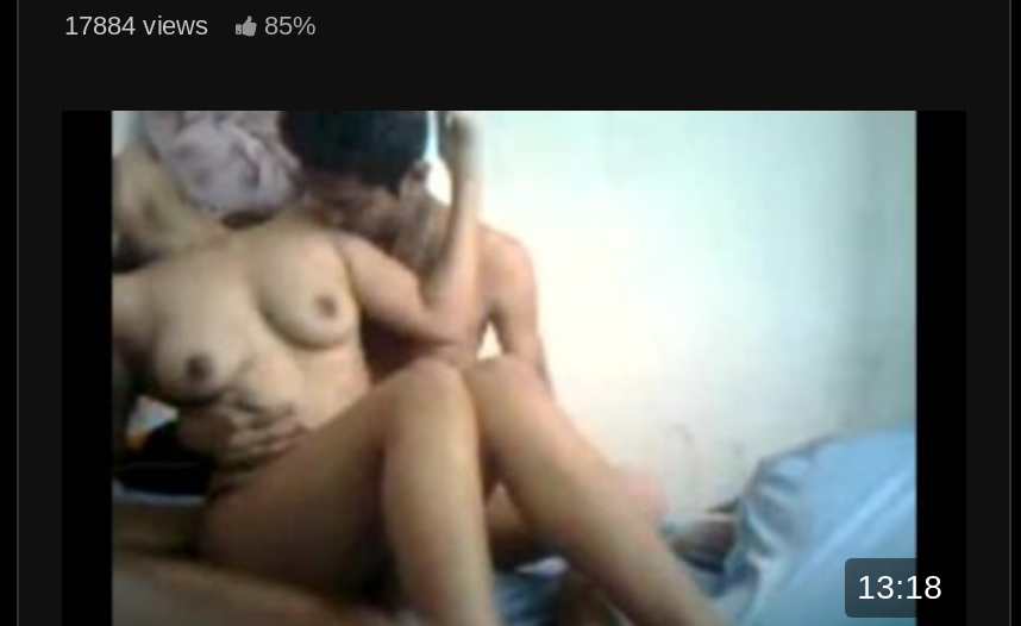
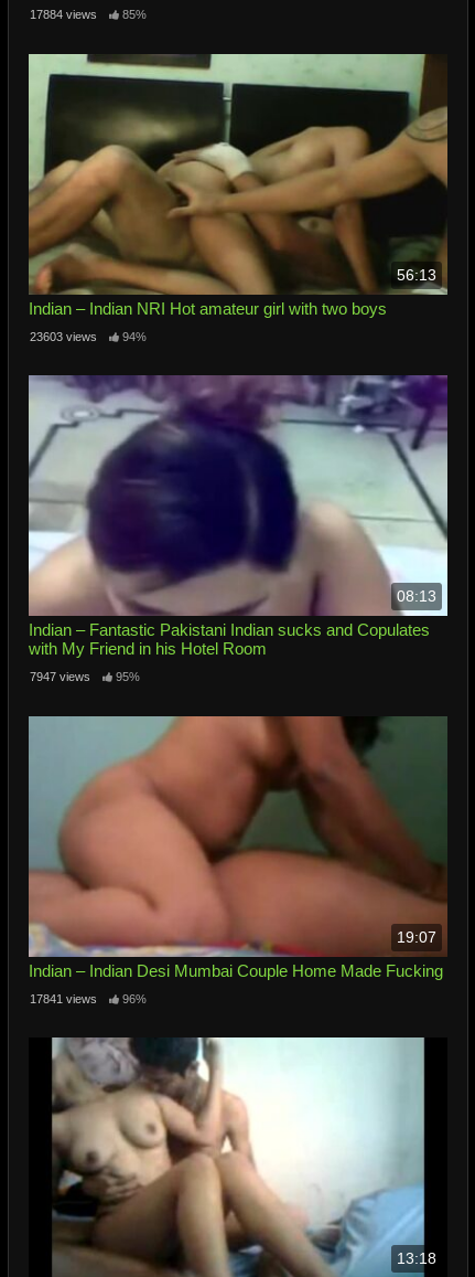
+ [image]
+ 56:13
+ Indian – Indian NRI Hot amateur girl with two boys
+ 23603 views
+ 94%

+ [image]
+ 08:13
+ Indian – Fantastic Pakistani Indian sucks and Copulates
+ with My Friend in his Hotel Room
+ 7947 views
+ 95%

+ [image]
+ 19:07
+ Indian – Indian Desi Mumbai Couple Home Made Fucking
+ 17841 views
+ 96%
